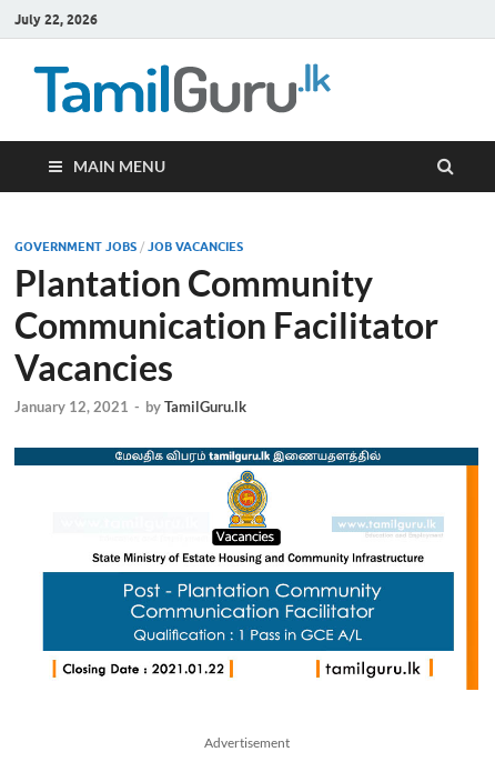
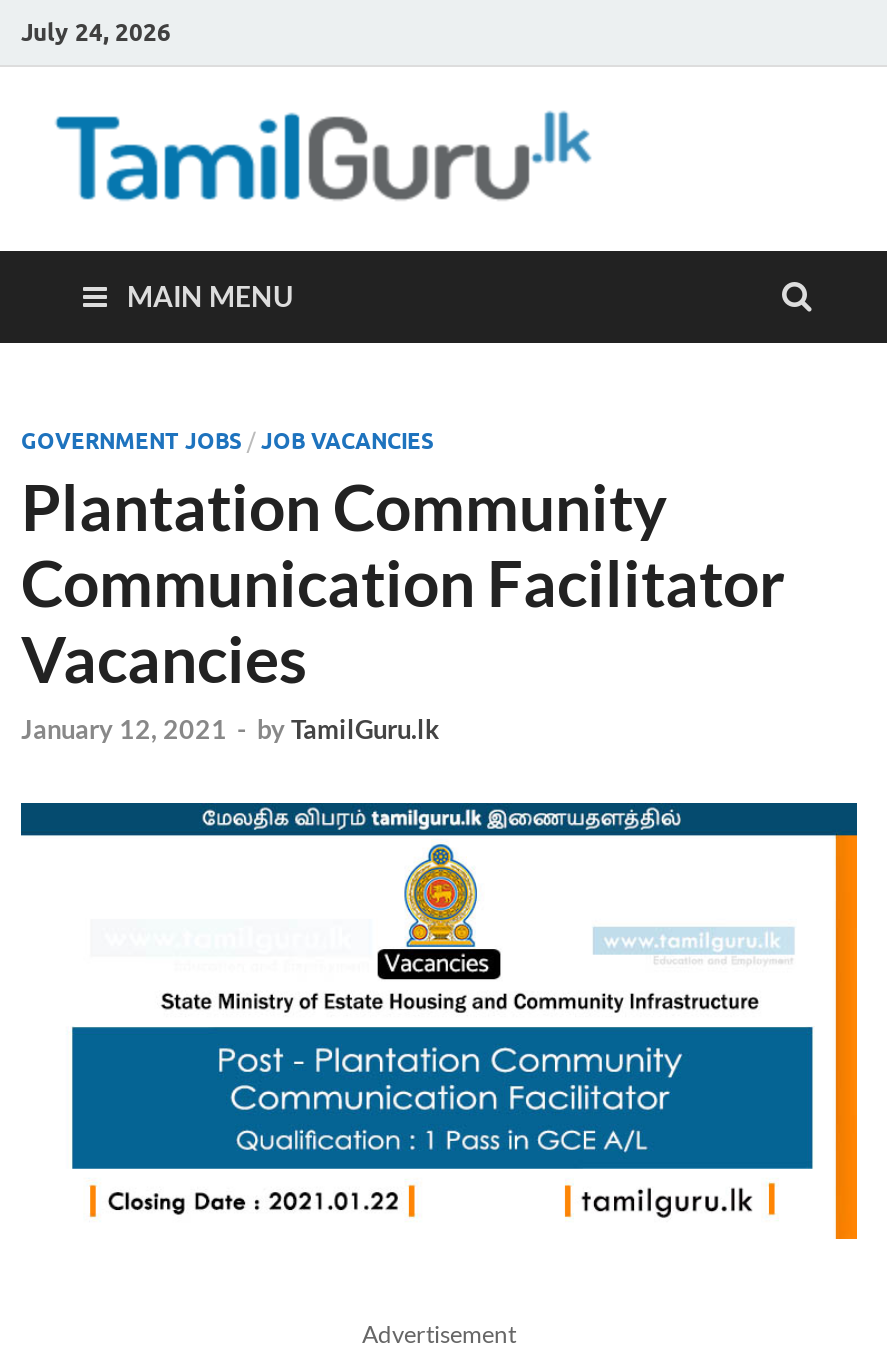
- July 22, 2026
+ July 24, 2026
